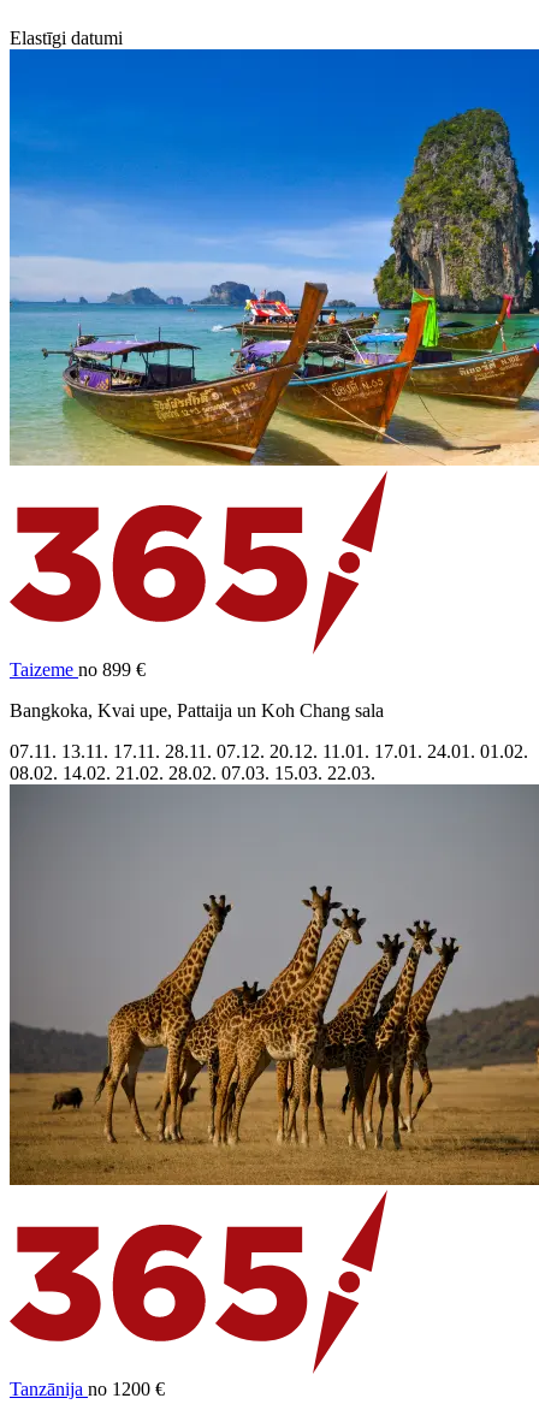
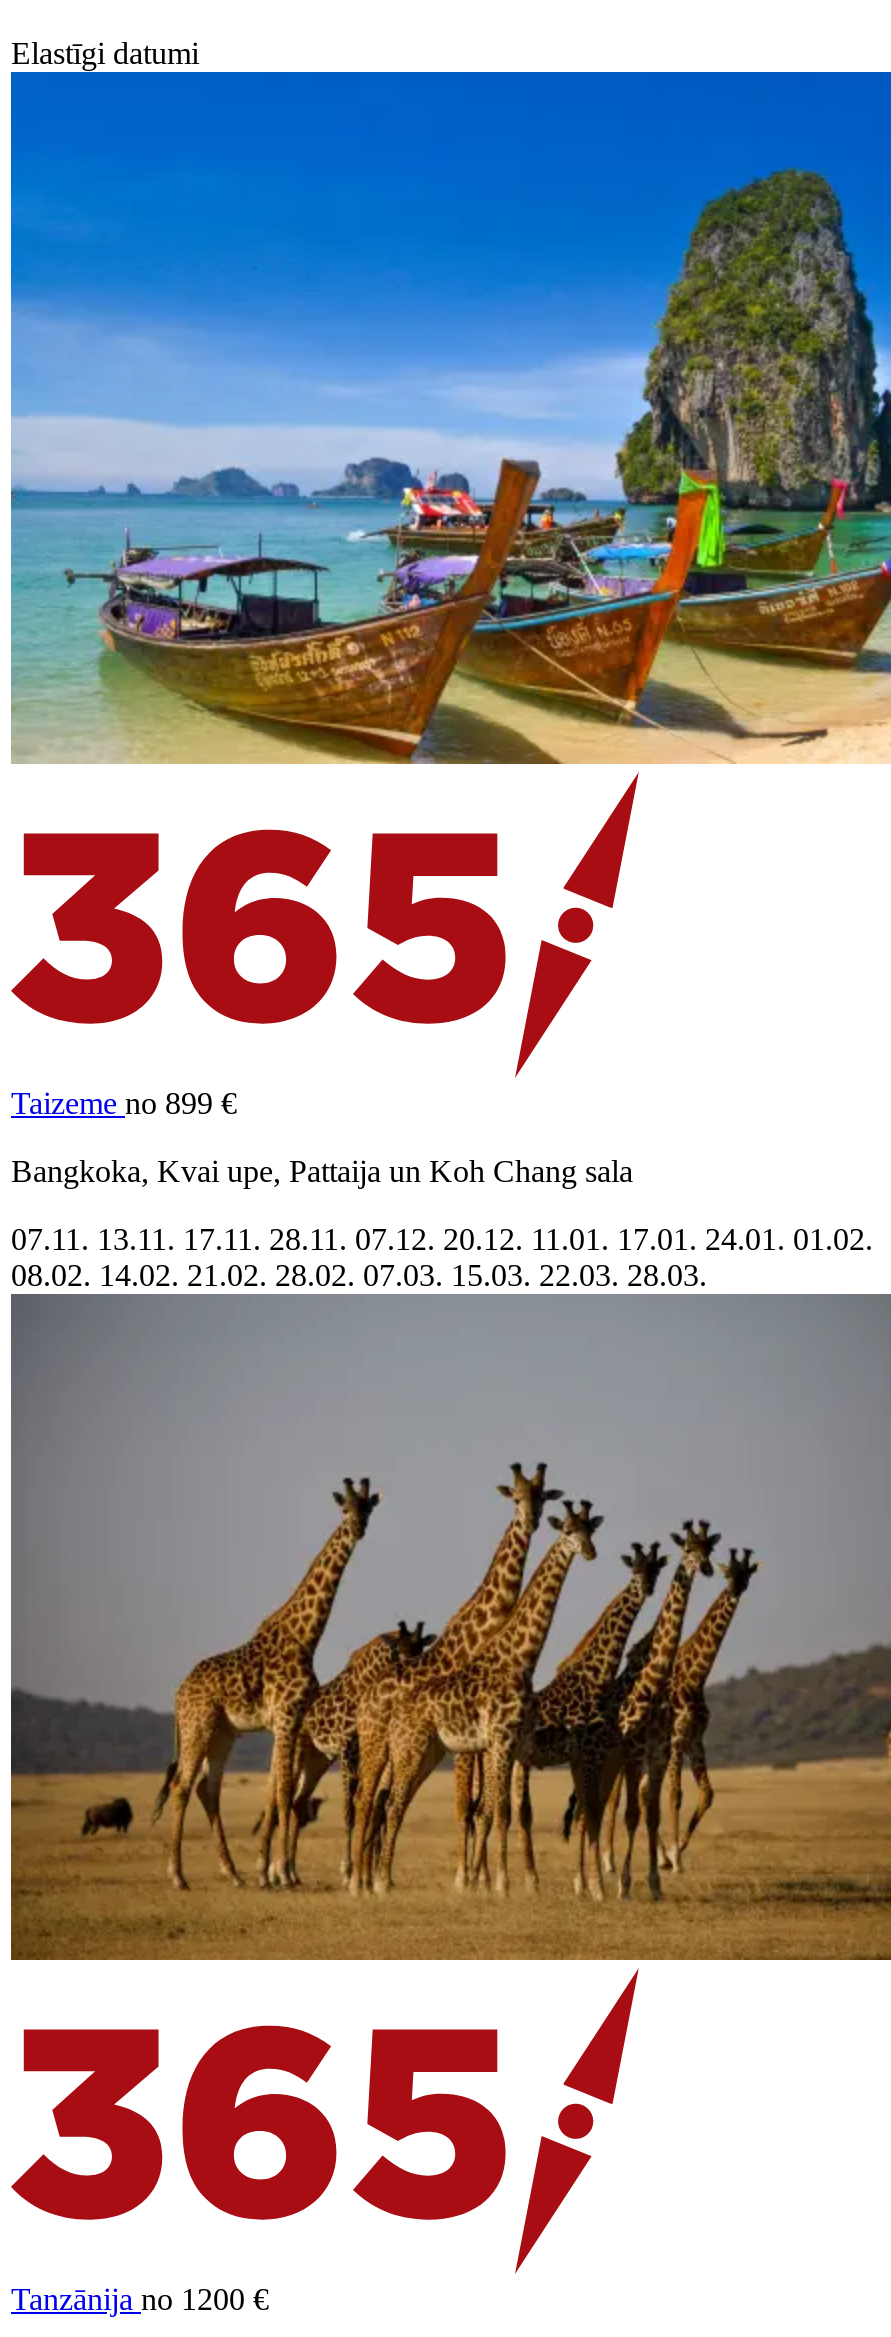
- 08.02. 14.02. 21.02. 28.02. 07.03. 15.03. 22.03.
+ 08.02. 14.02. 21.02. 28.02. 07.03. 15.03. 22.03. 28.03.
